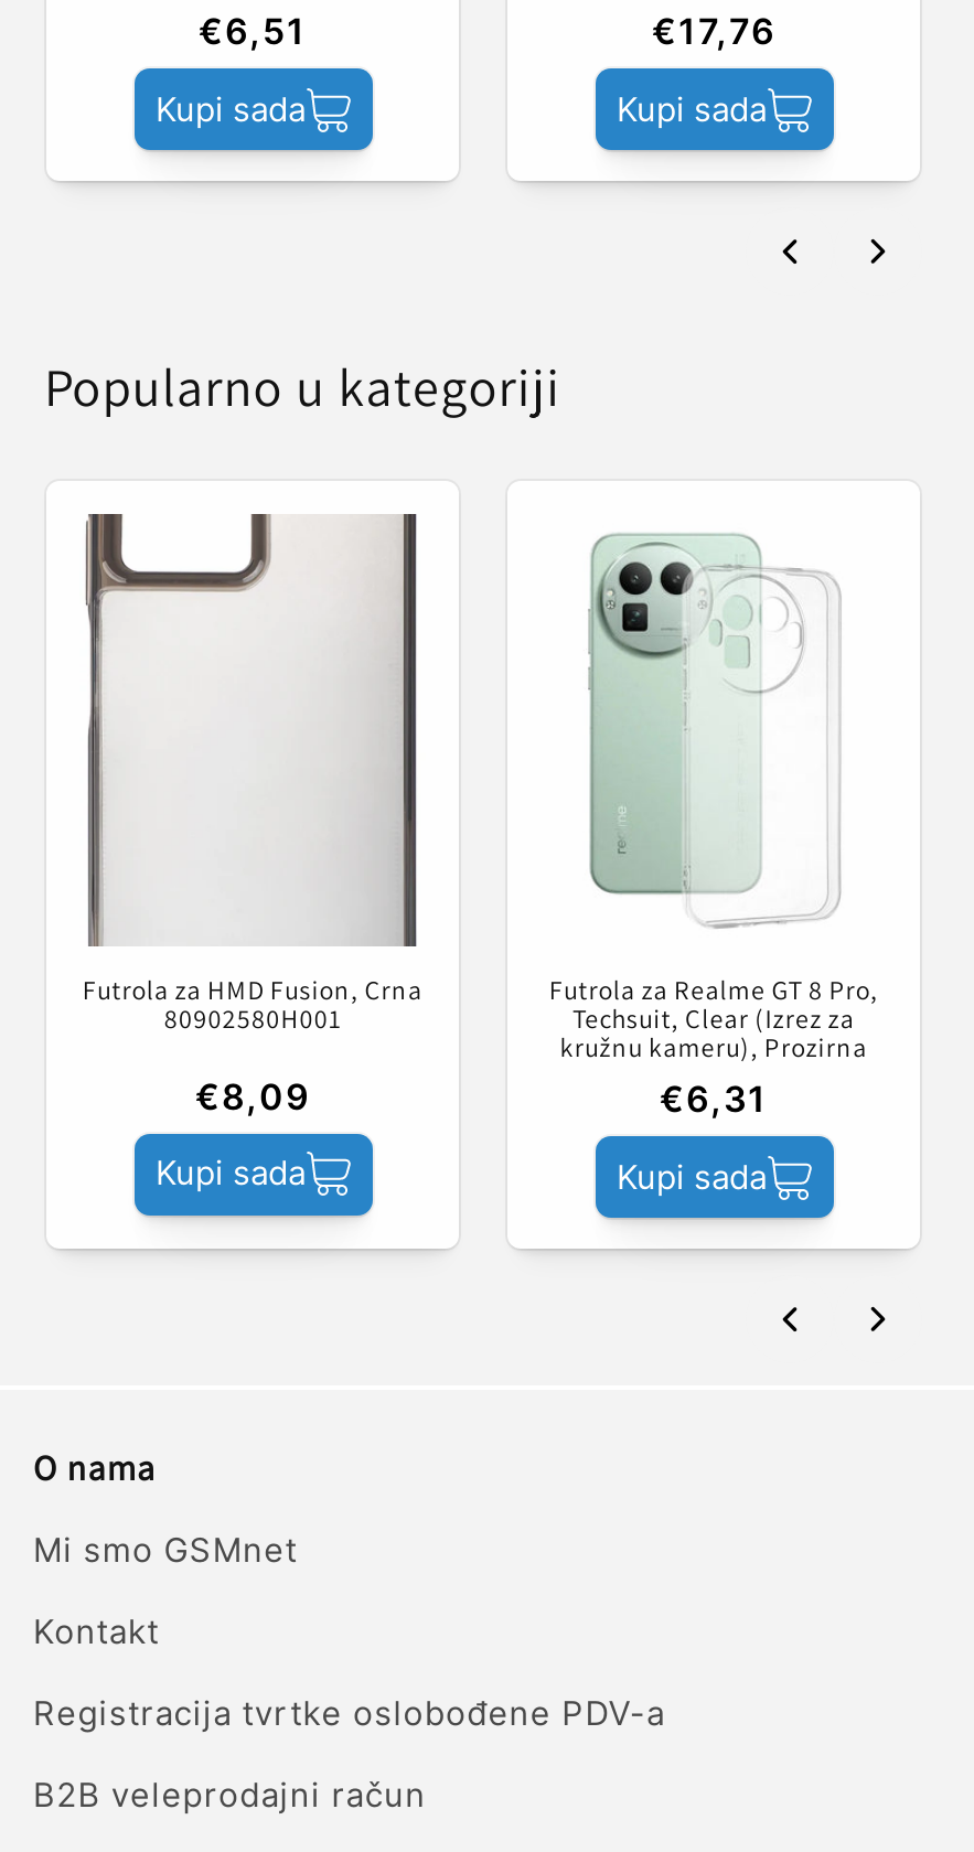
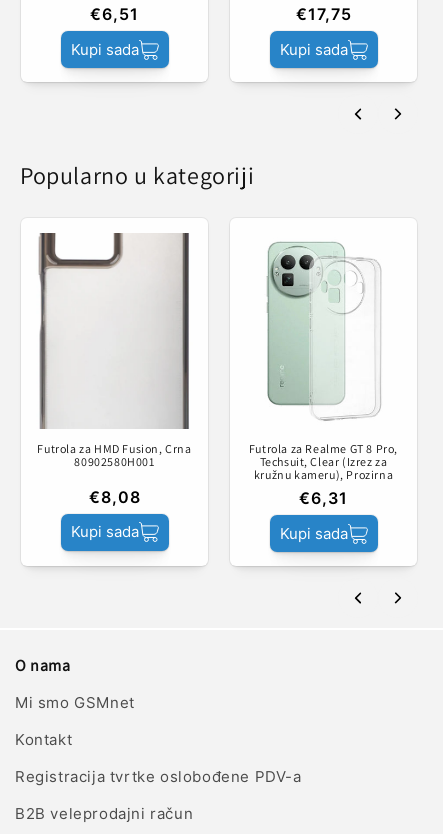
- €17,76
+ €17,75

- €8,09
+ €8,08
